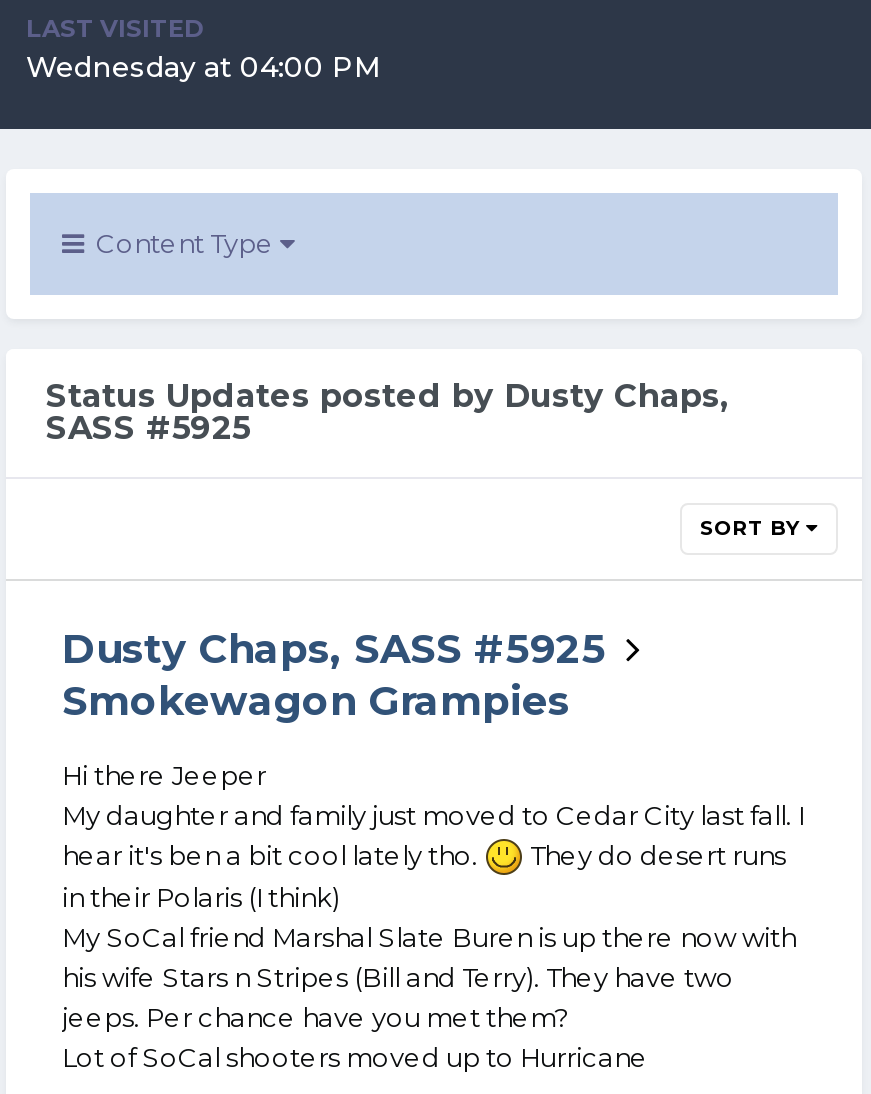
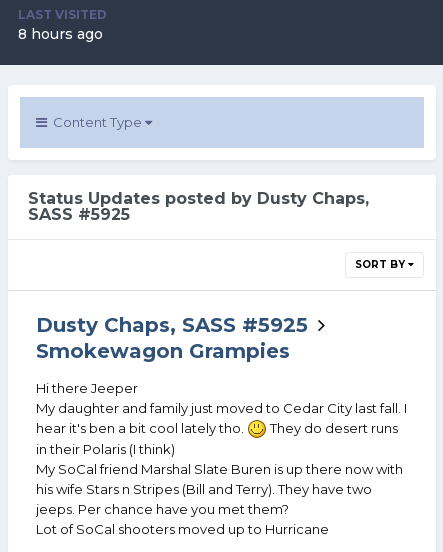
- Wednesday at 04:00 PM
+ 8 hours ago
